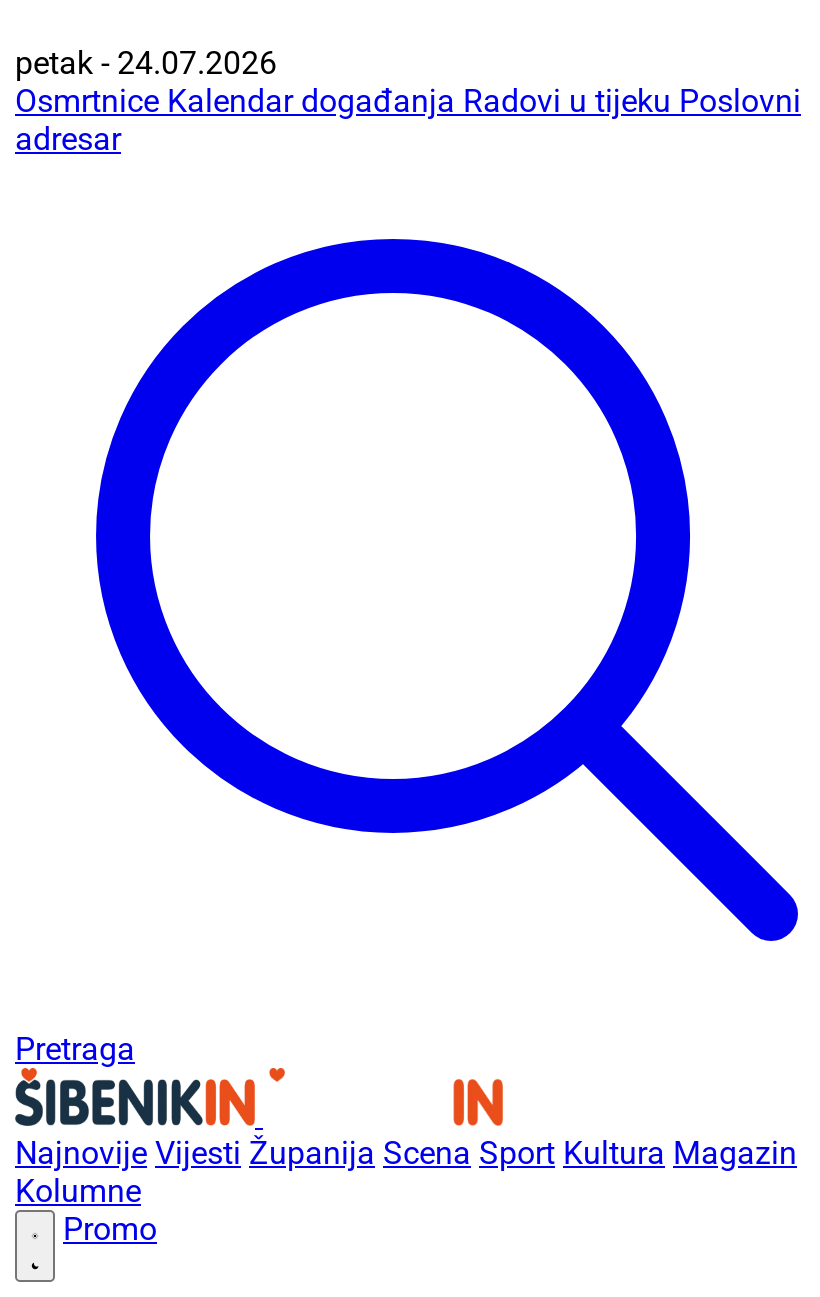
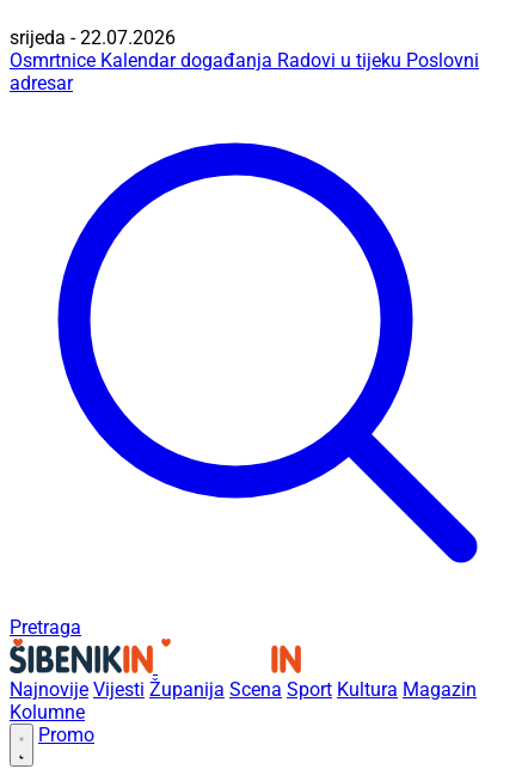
- petak - 24.07.2026
+ srijeda - 22.07.2026
